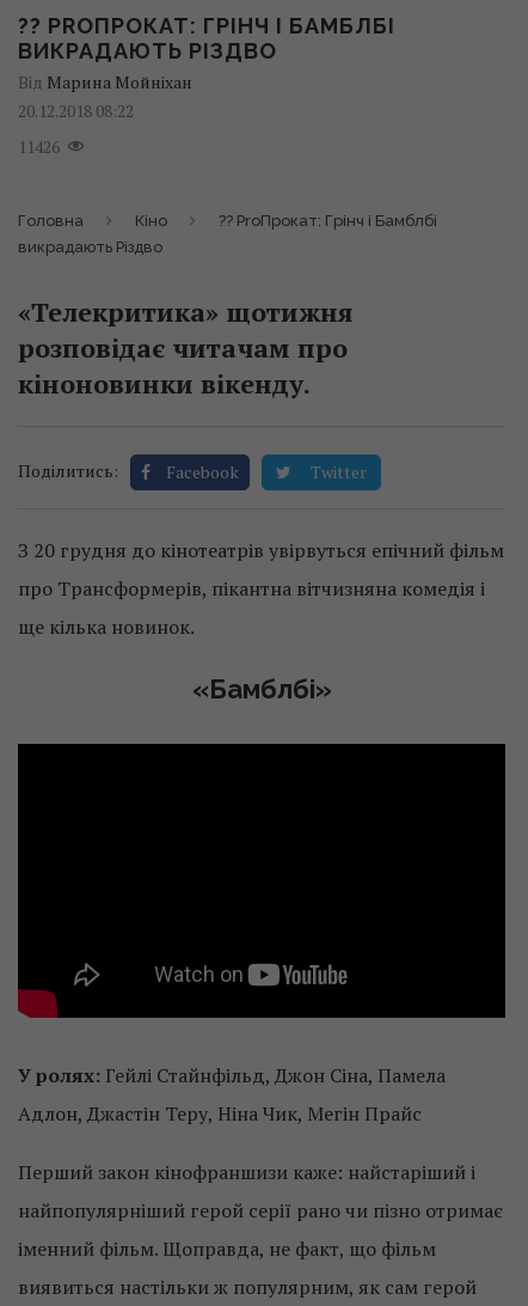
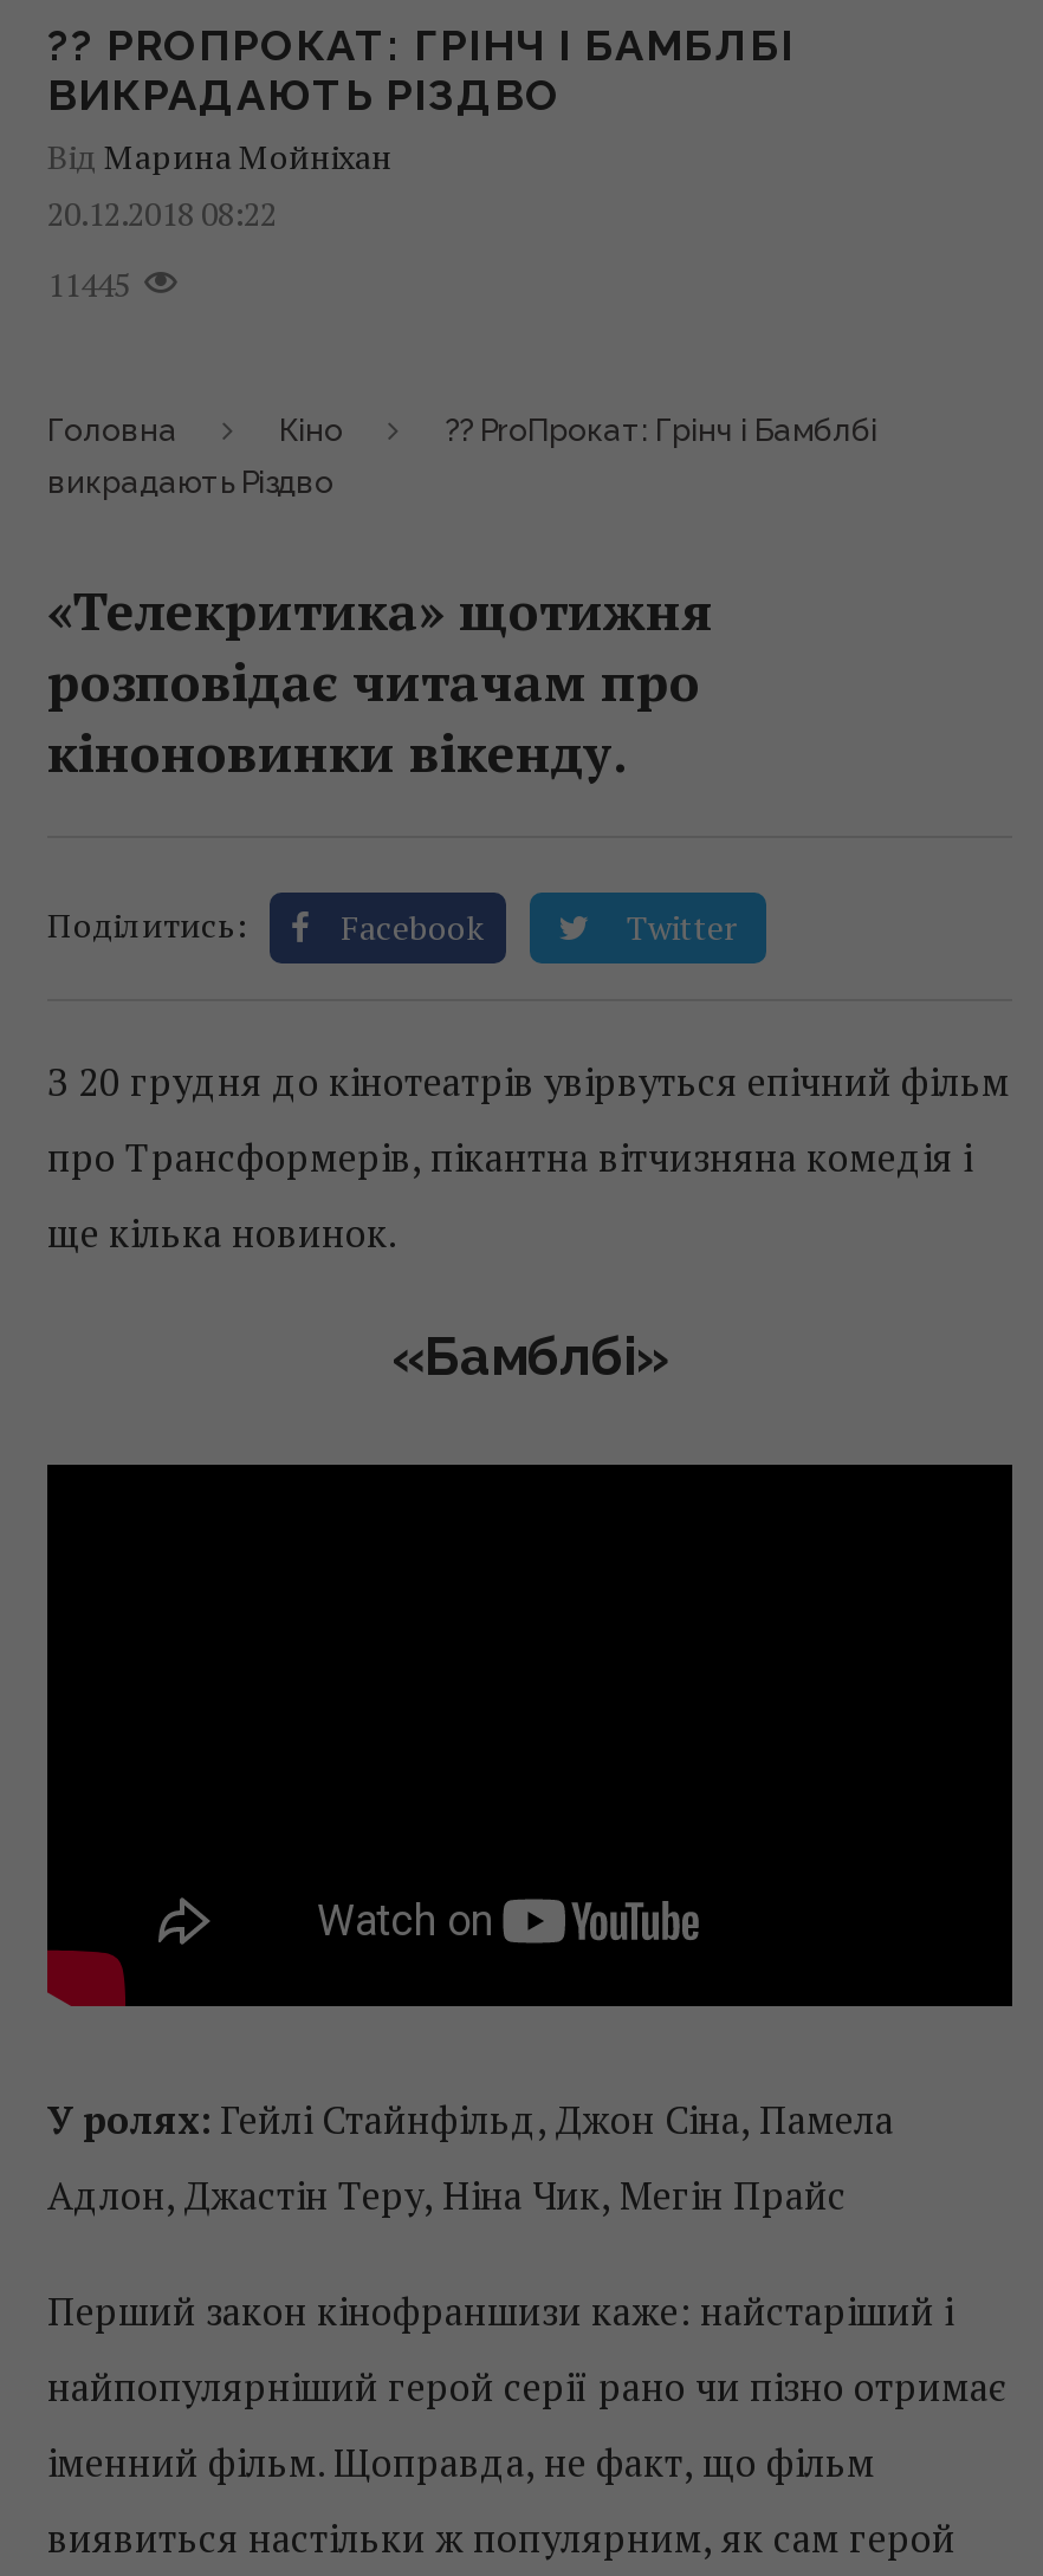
- 11426
+ 11445
